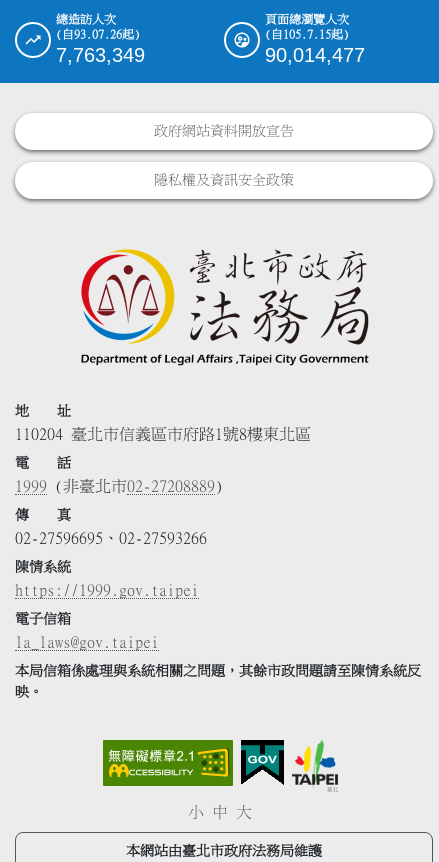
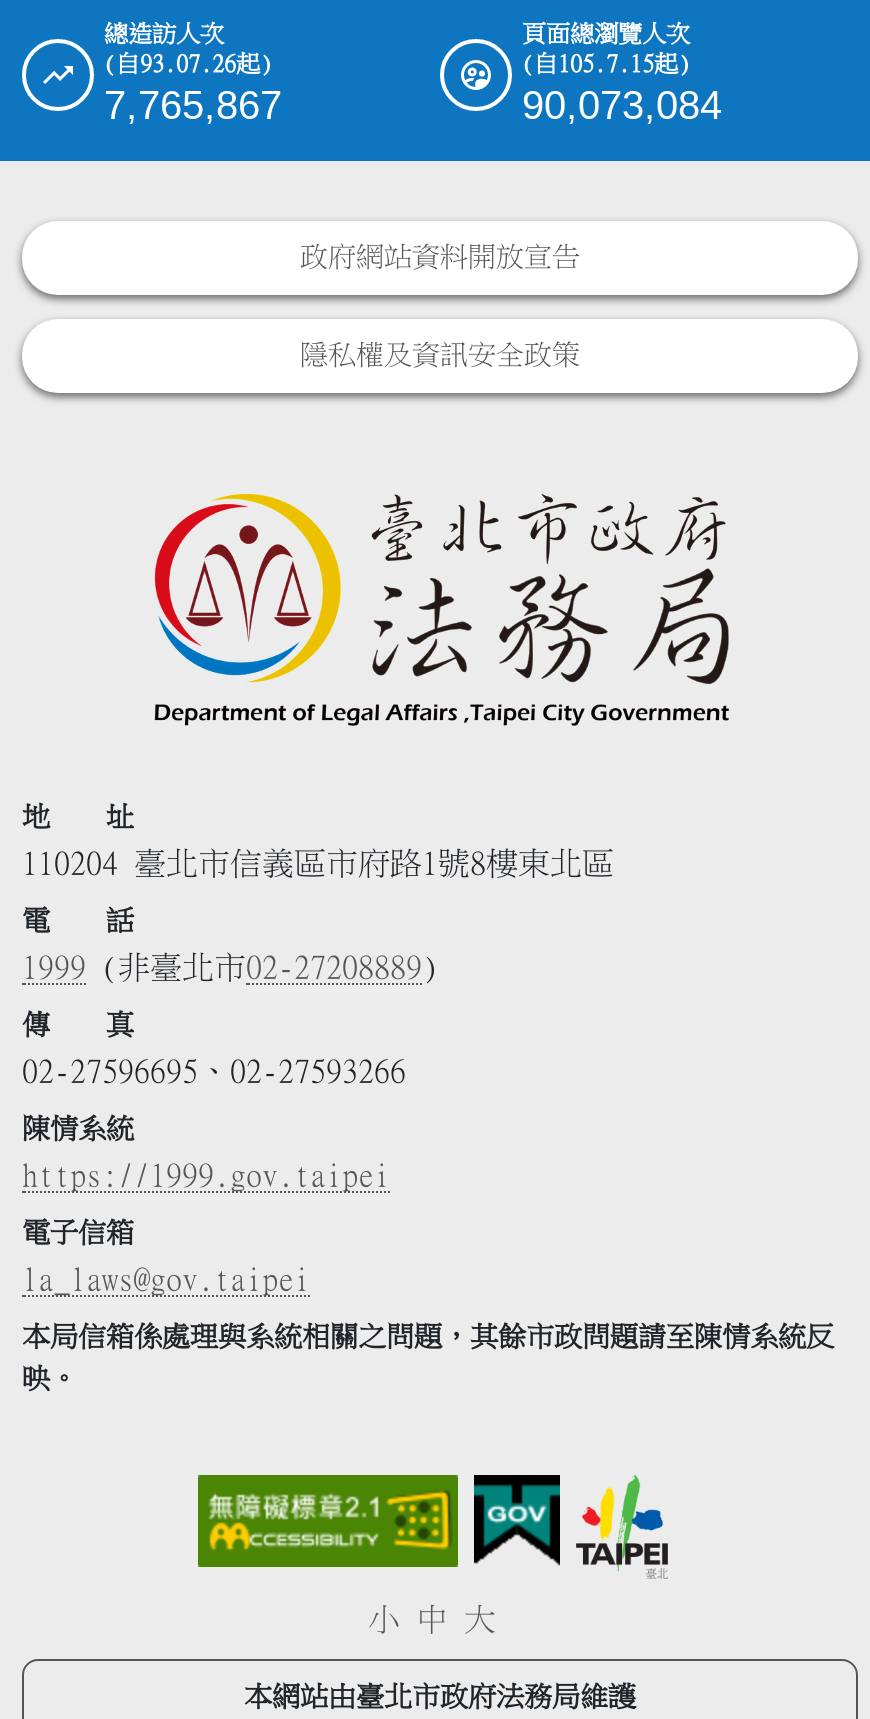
- 7,763,349
+ 7,765,867

- 90,014,477
+ 90,073,084
